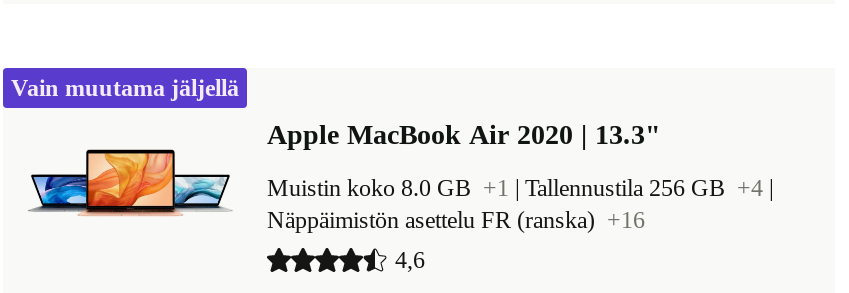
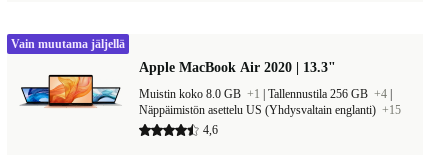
- Näppäimistön asettelu FR (ranska) +16
+ Näppäimistön asettelu US (Yhdysvaltain englanti) +15
